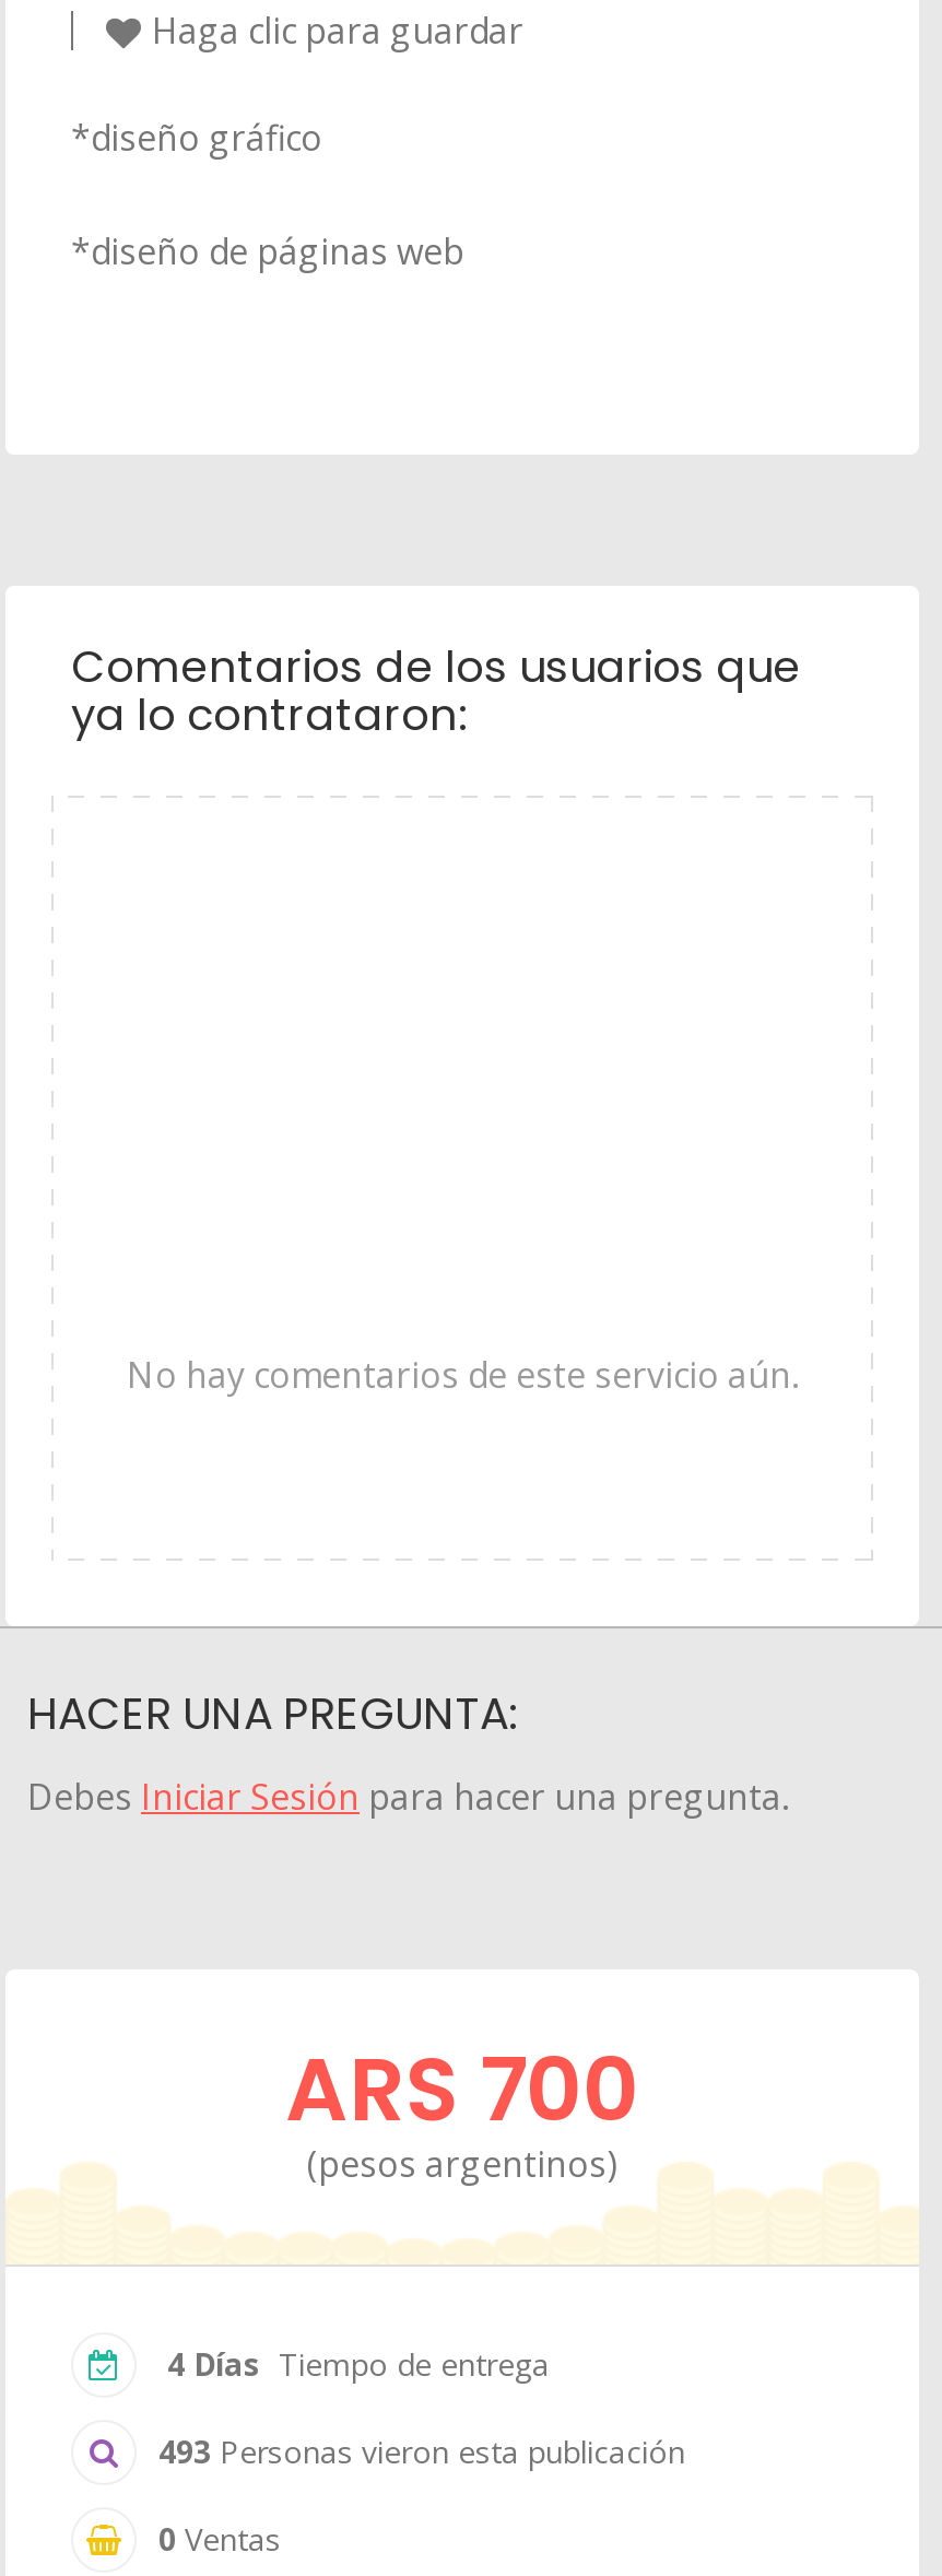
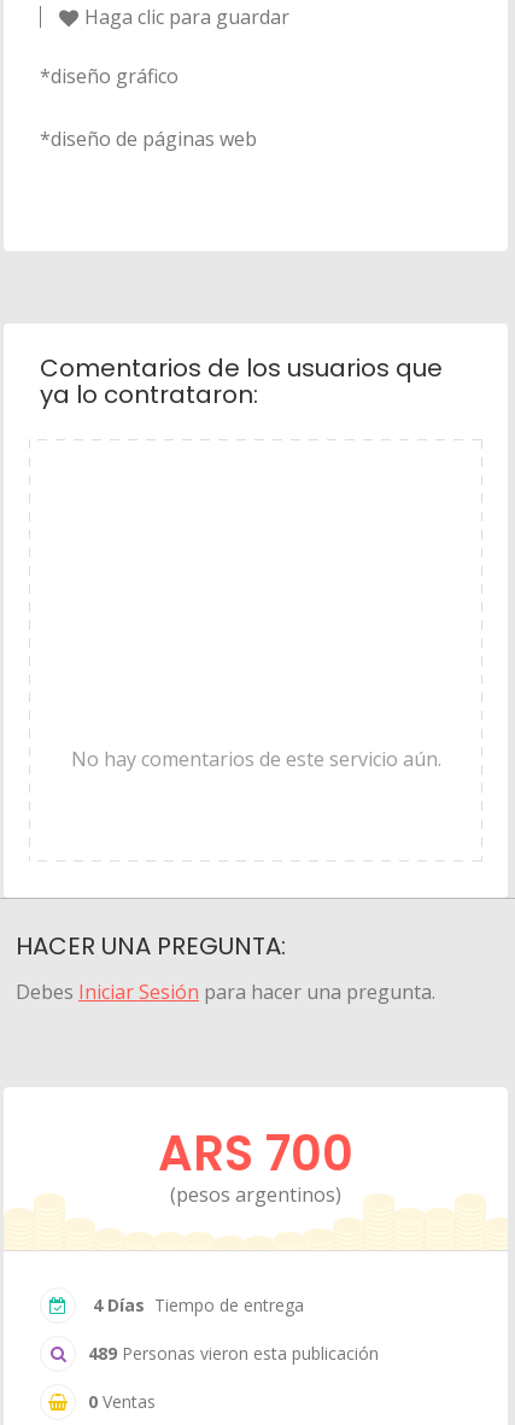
- 493 Personas vieron esta publicación
+ 489 Personas vieron esta publicación
